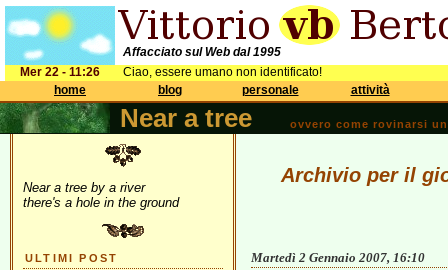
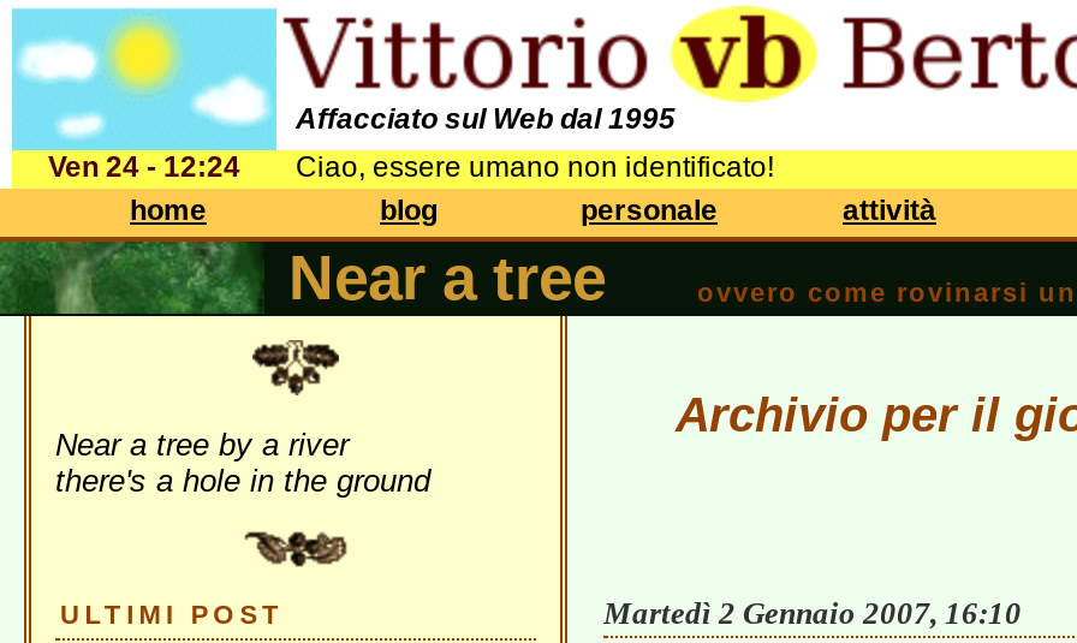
- Mer 22 - 11:26 Ciao, essere umano non identificato!
+ Ven 24 - 12:24 Ciao, essere umano non identificato!
